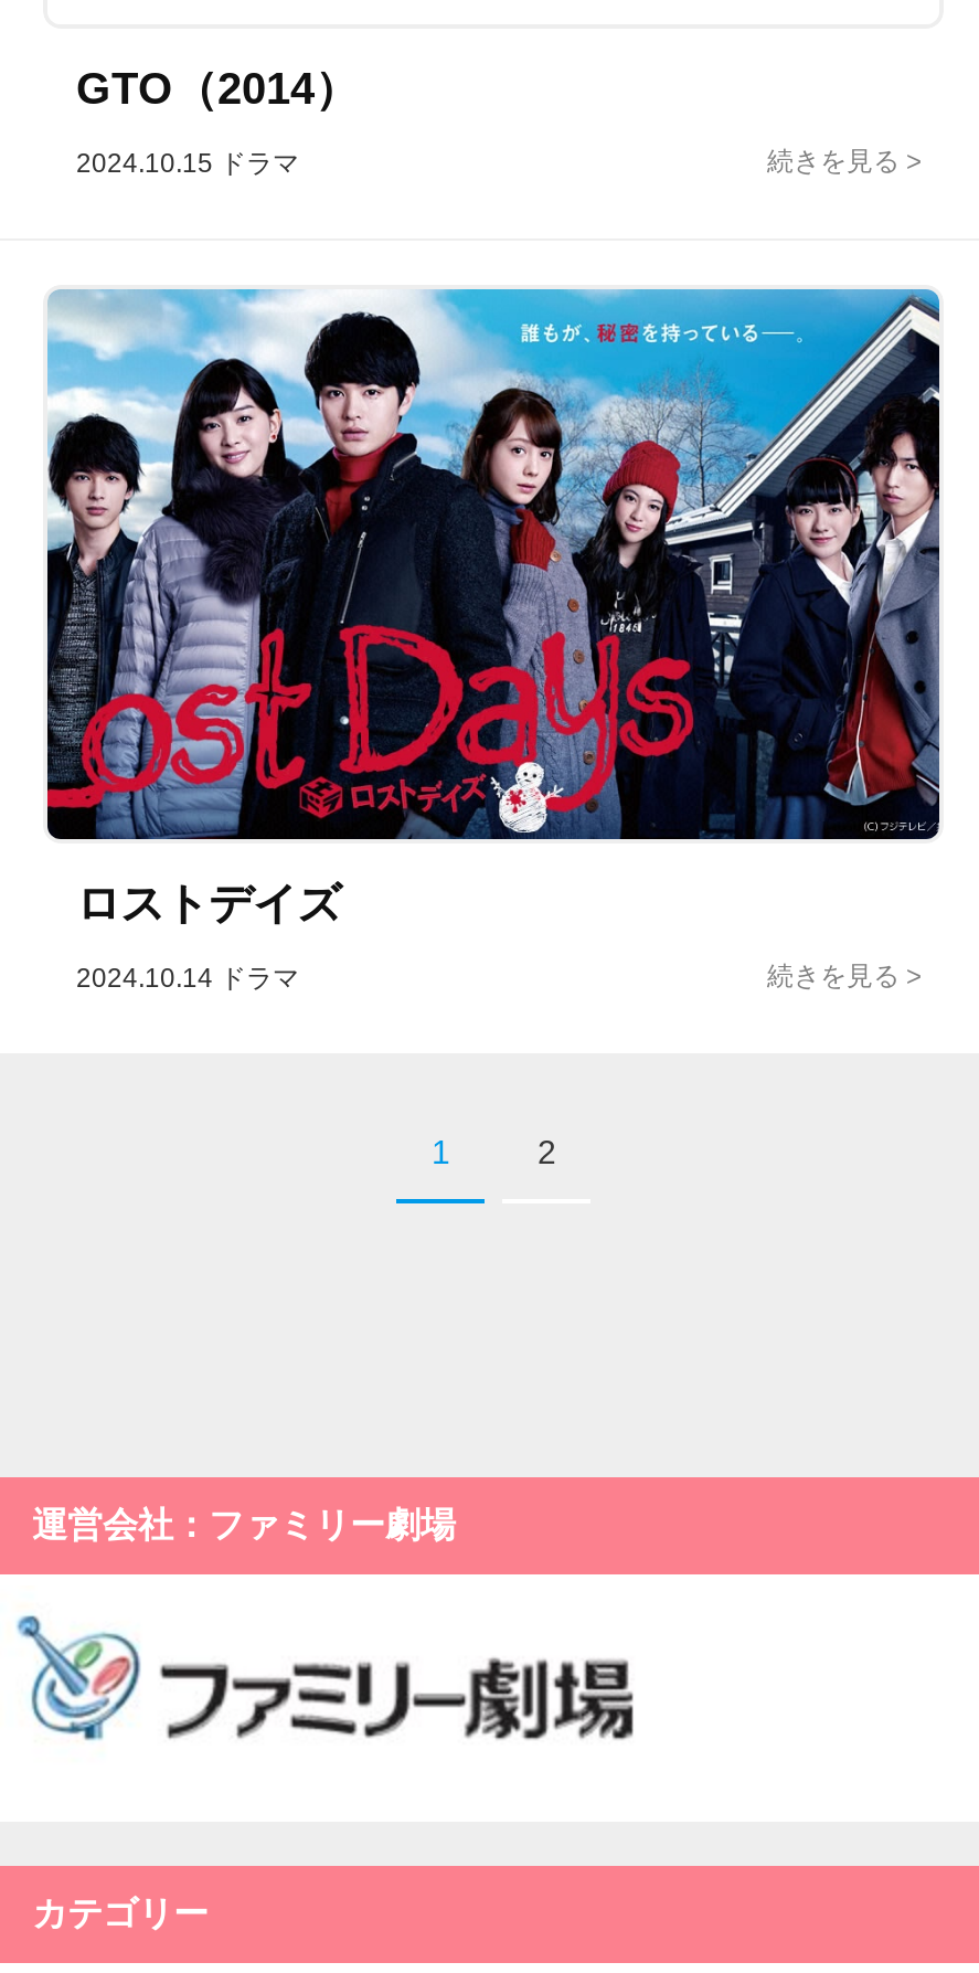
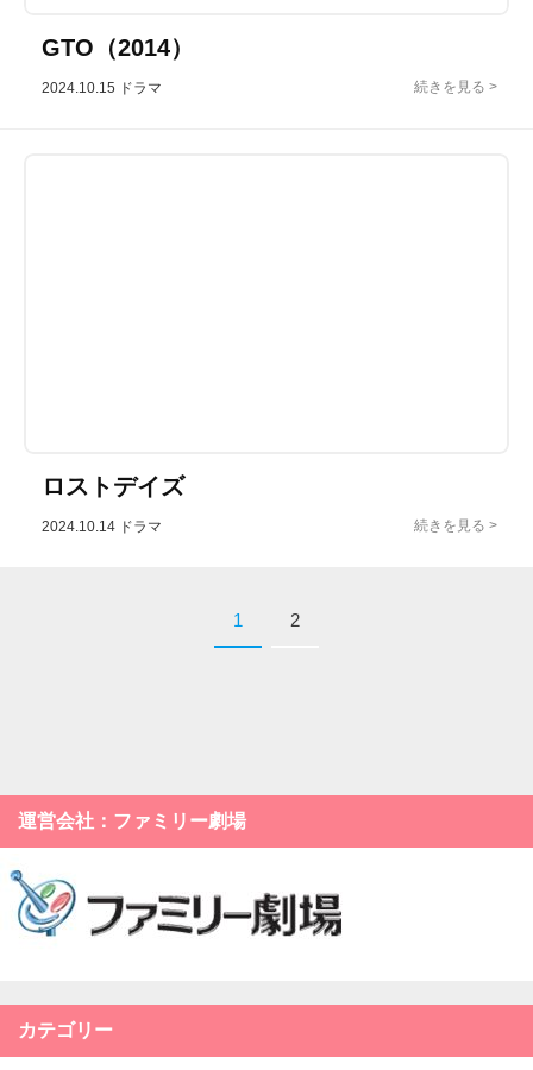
- [image]
